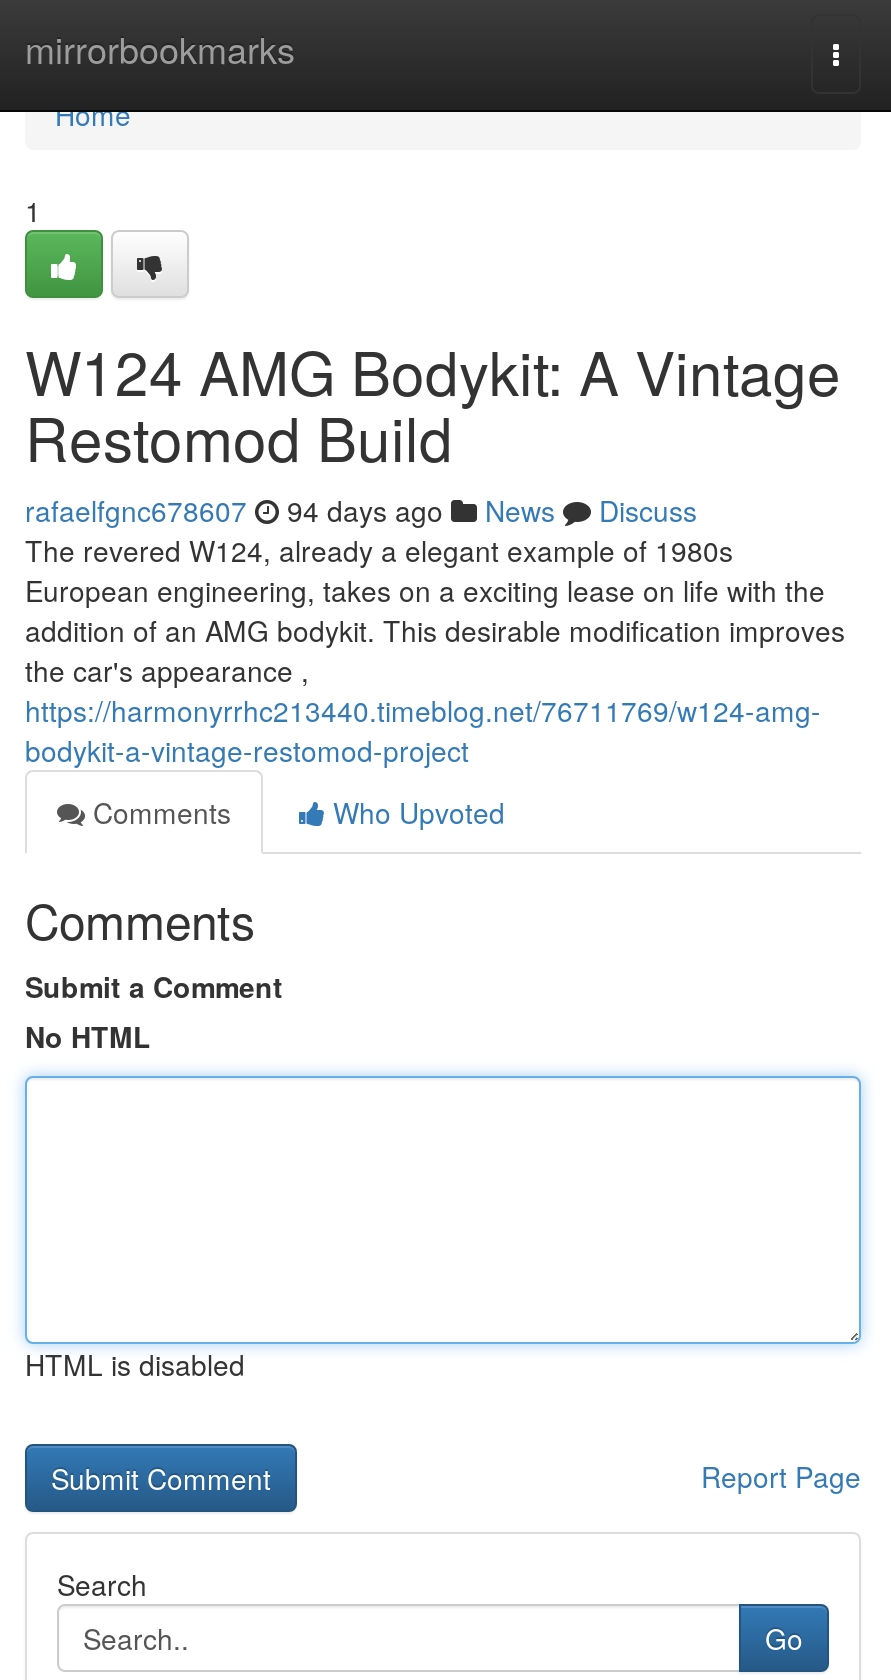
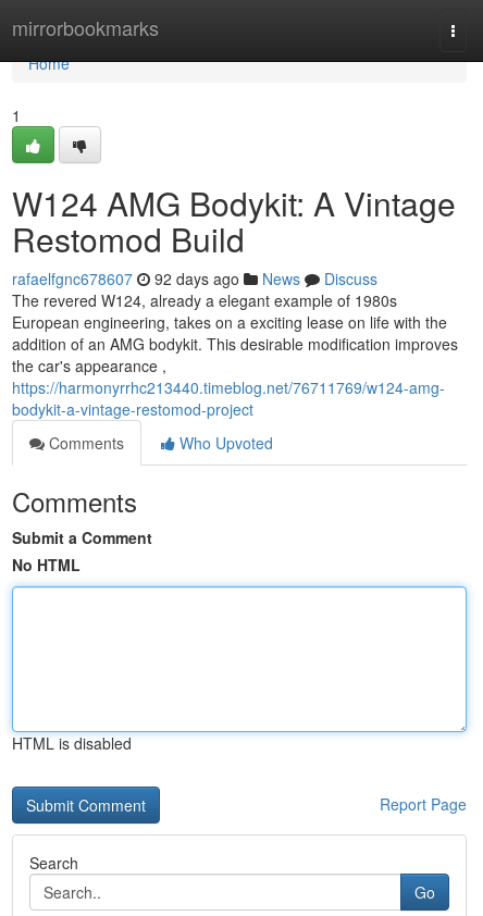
- rafaelfgnc678607 94 days ago News Discuss
+ rafaelfgnc678607 92 days ago News Discuss
